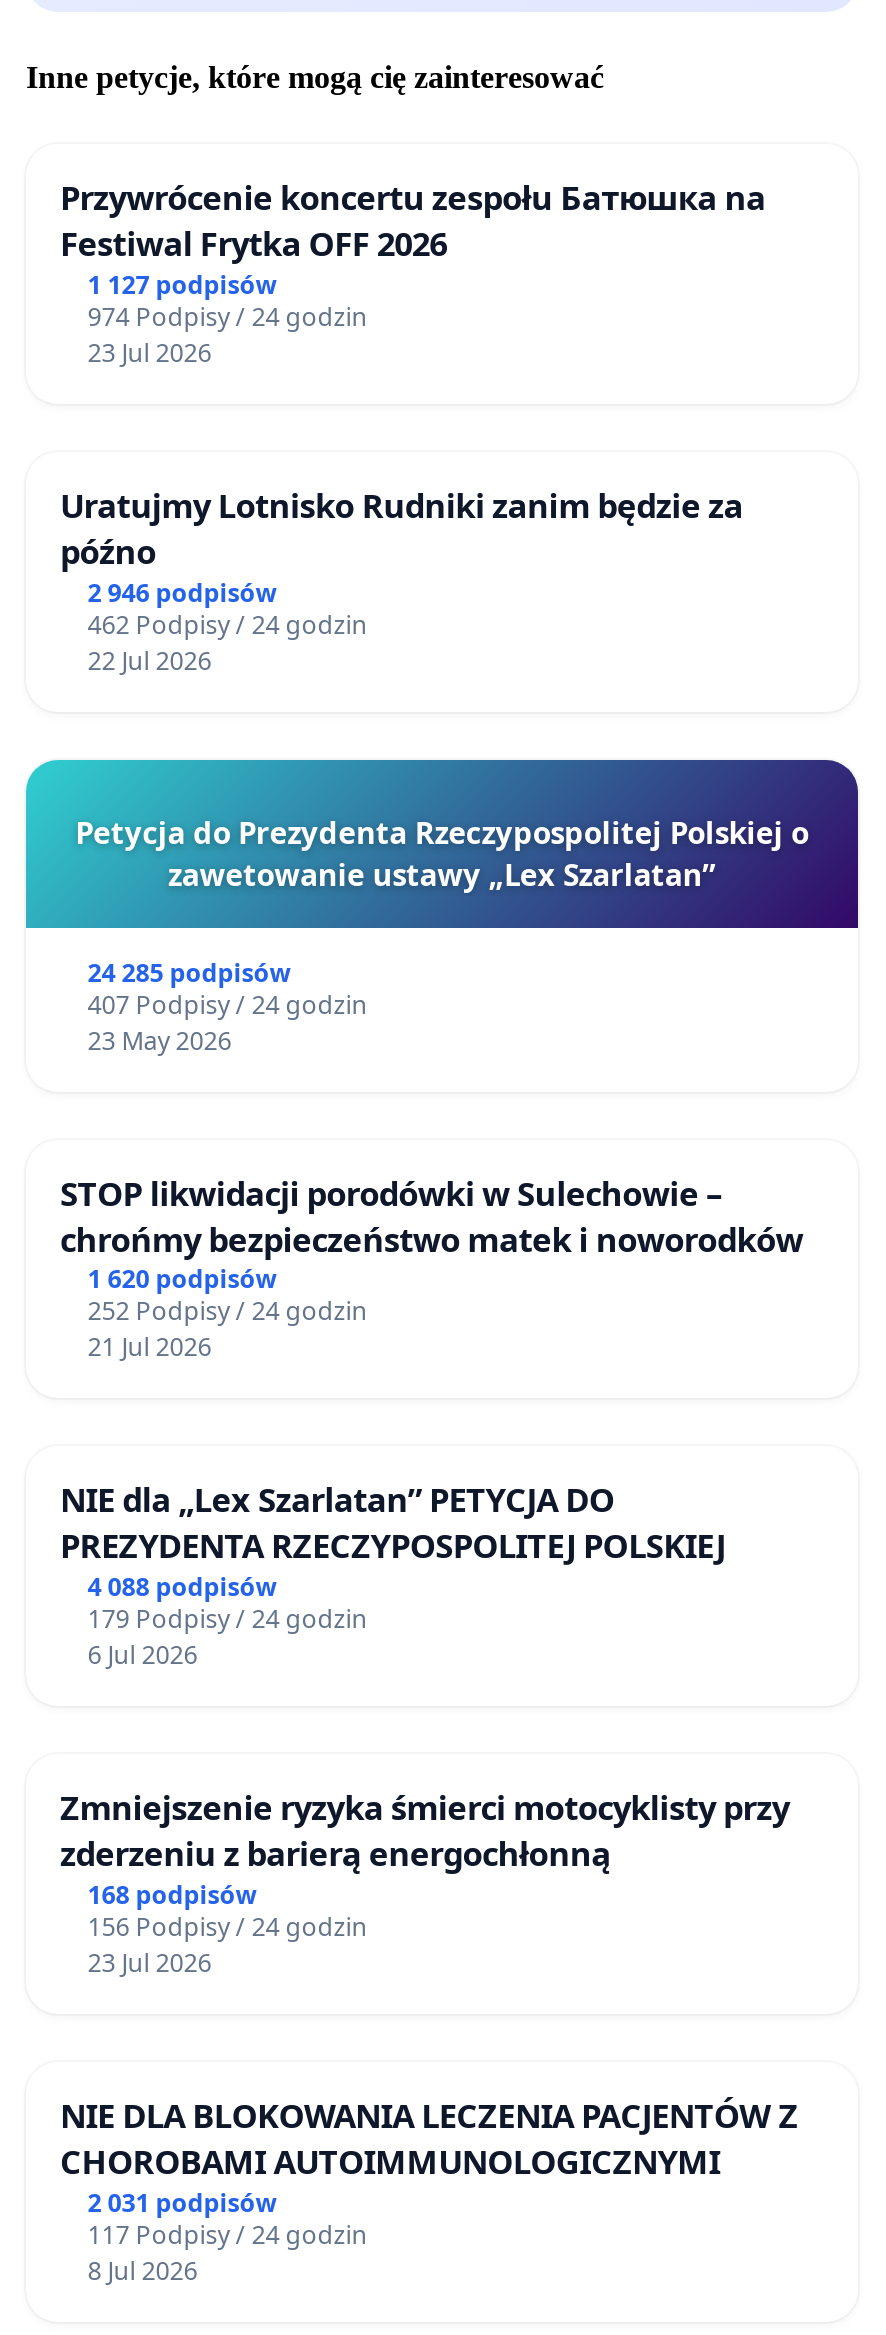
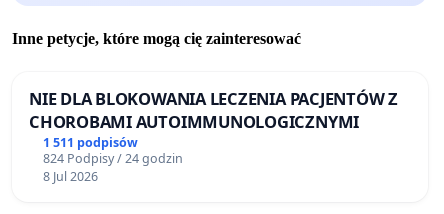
- Przywrócenie koncertu zespołu Батюшка na
- Festiwal Frytka OFF 2026
- 1 127 podpisów
- 974 Podpisy / 24 godzin
- 23 Jul 2026
- Uratujmy Lotnisko Rudniki zanim będzie za
- późno
- 2 946 podpisów
- 462 Podpisy / 24 godzin
- 22 Jul 2026

- [image]
- Petycja do Prezydenta Rzeczypospolitej Polskiej o
- zawetowanie ustawy „Lex Szarlatan”
- 24 285 podpisów
- 407 Podpisy / 24 godzin
- 23 May 2026
- STOP likwidacji porodówki w Sulechowie –
- chrońmy bezpieczeństwo matek i noworodków
- 1 620 podpisów
- 252 Podpisy / 24 godzin
- 21 Jul 2026
- NIE dla „Lex Szarlatan” PETYCJA DO
- PREZYDENTA RZECZYPOSPOLITEJ POLSKIEJ
- 4 088 podpisów
- 179 Podpisy / 24 godzin
- 6 Jul 2026
- Zmniejszenie ryzyka śmierci motocyklisty przy
- zderzeniu z barierą energochłonną
- 168 podpisów
- 156 Podpisy / 24 godzin
- 23 Jul 2026

- 2 031 podpisów
+ 1 511 podpisów

- 117 Podpisy / 24 godzin
+ 824 Podpisy / 24 godzin
